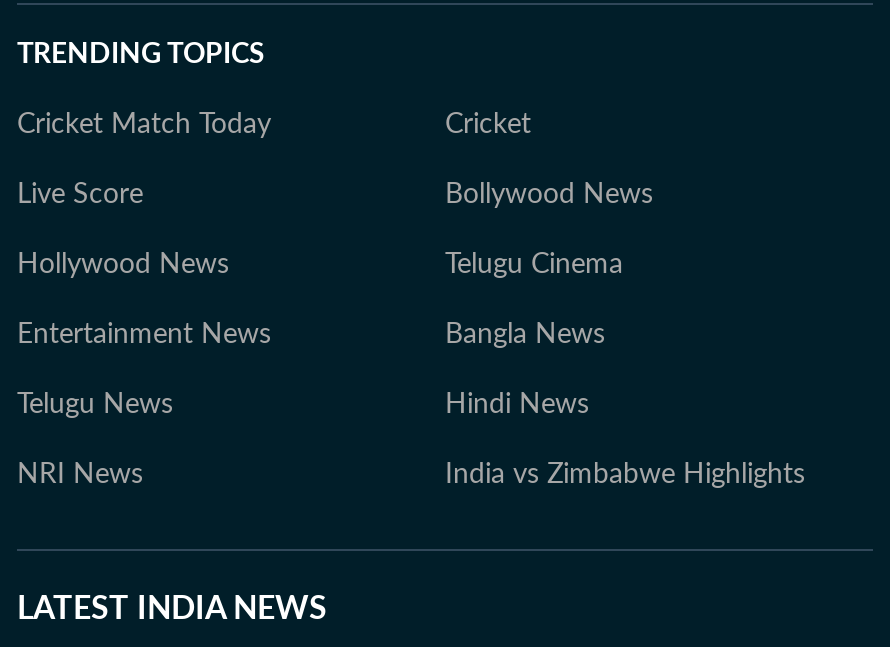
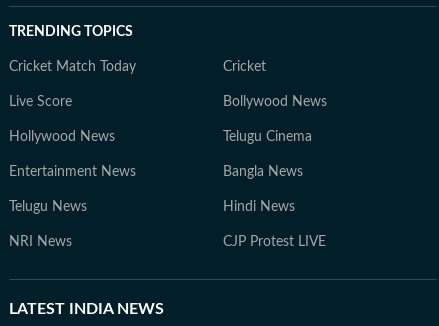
- India vs Zimbabwe Highlights
+ CJP Protest LIVE
